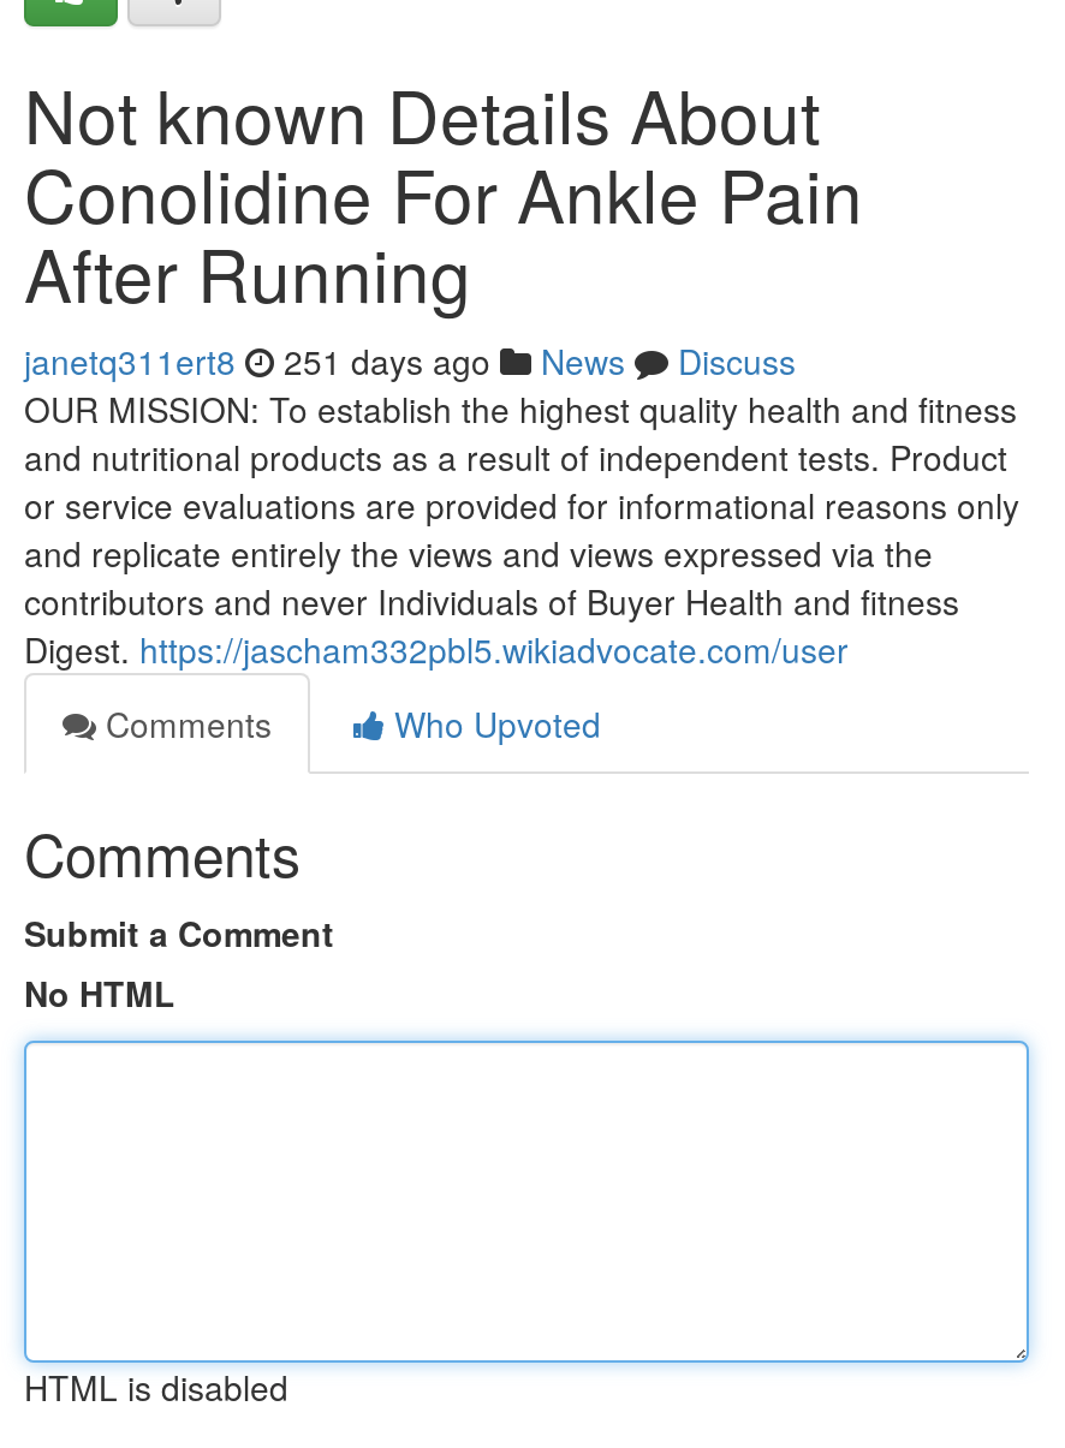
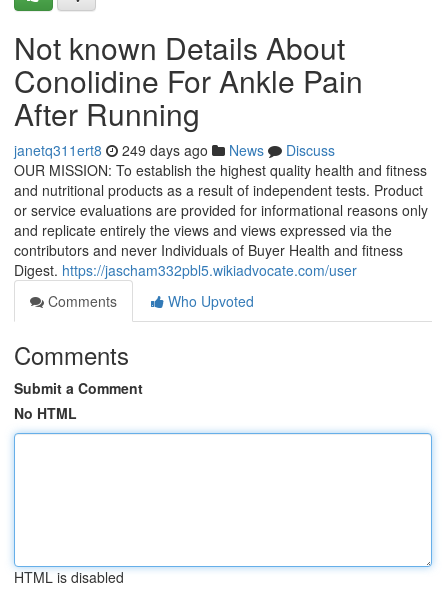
- janetq311ert8 251 days ago News Discuss
+ janetq311ert8 249 days ago News Discuss
